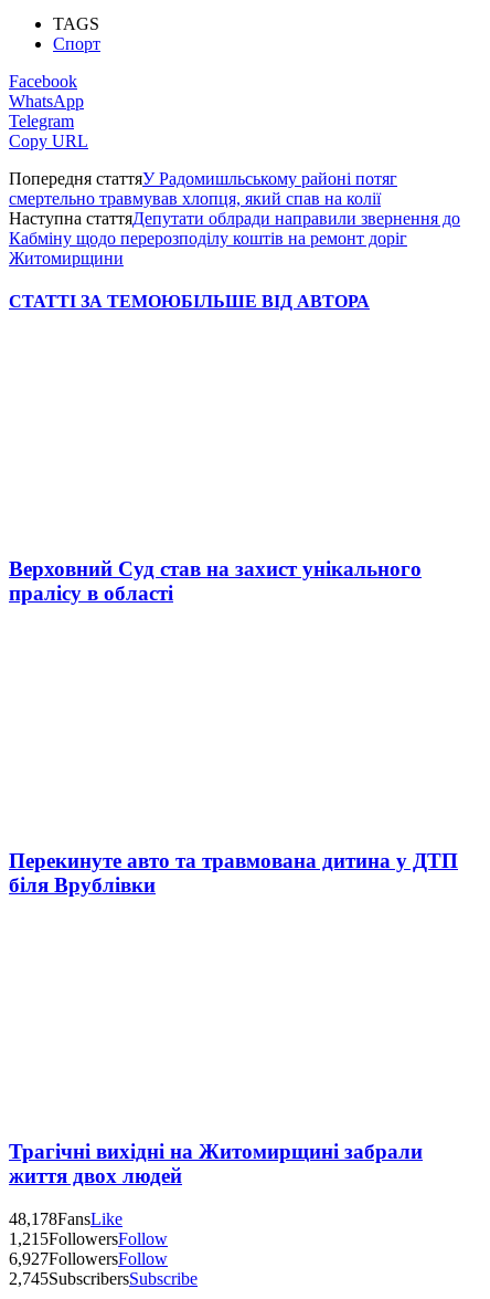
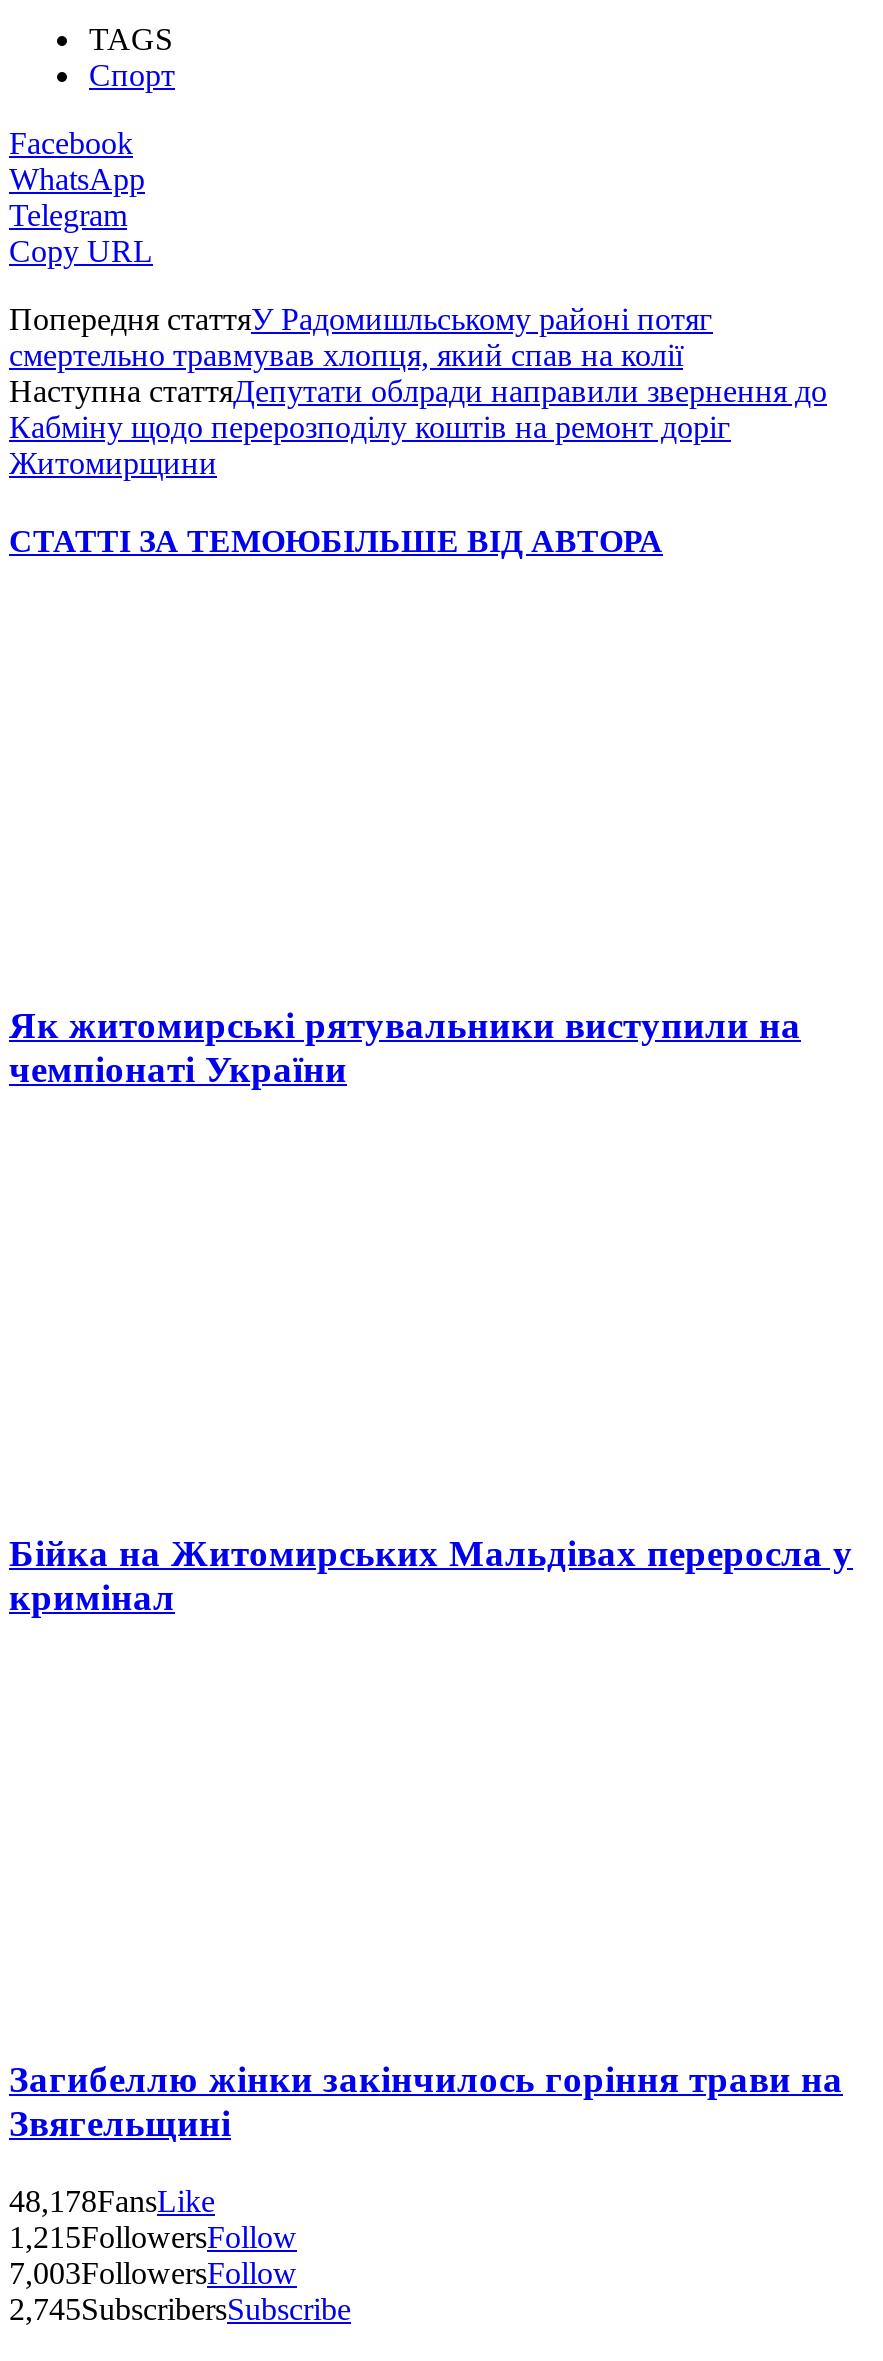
- Верховний Суд став на захист унікального
- пралісу в області
+ Як житомирські рятувальники виступили на
+ чемпіонаті України

- Перекинуте авто та травмована дитина у ДТП
- біля Врублівки
+ Бійка на Житомирських Мальдівах переросла у
+ кримінал

- Трагічні вихідні на Житомирщині забрали
- життя двох людей
+ Загибеллю жінки закінчилось горіння трави на
+ Звягельщині

- 6,927FollowersFollow
+ 7,003FollowersFollow
